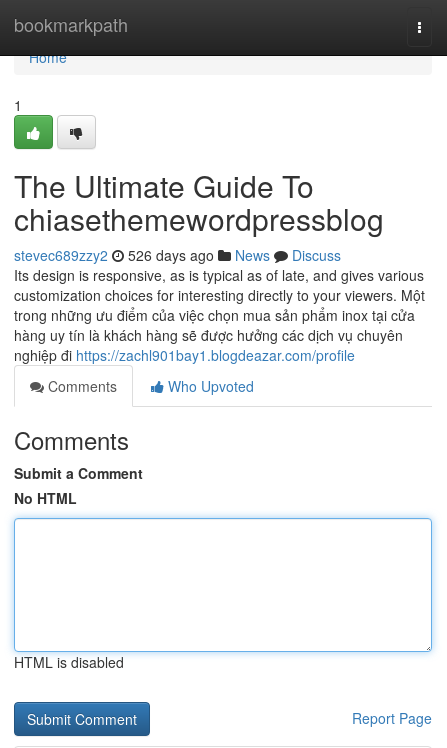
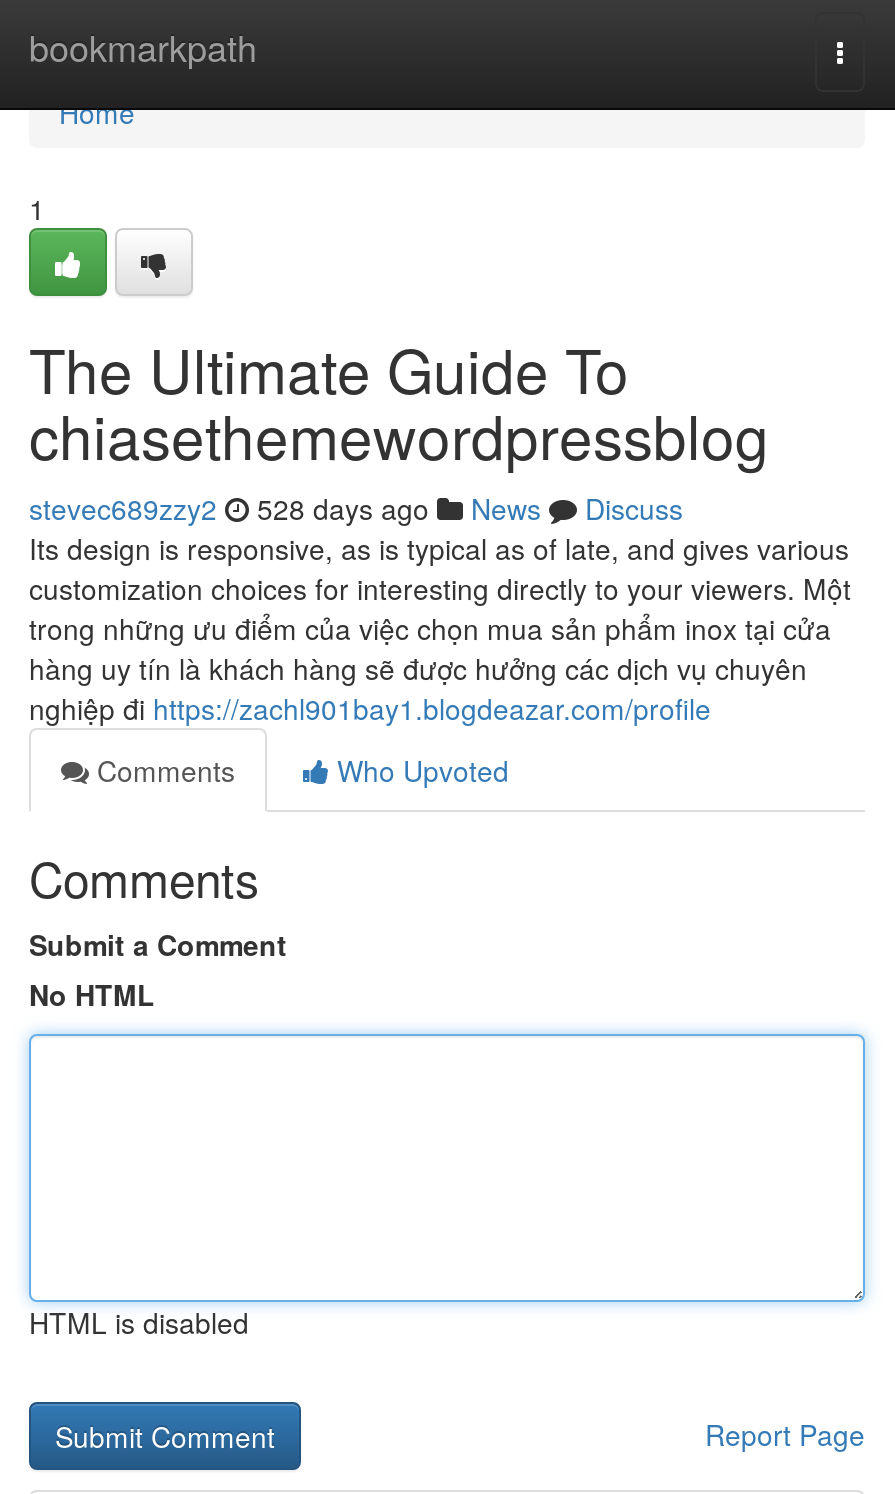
- stevec689zzy2 526 days ago News Discuss
+ stevec689zzy2 528 days ago News Discuss
